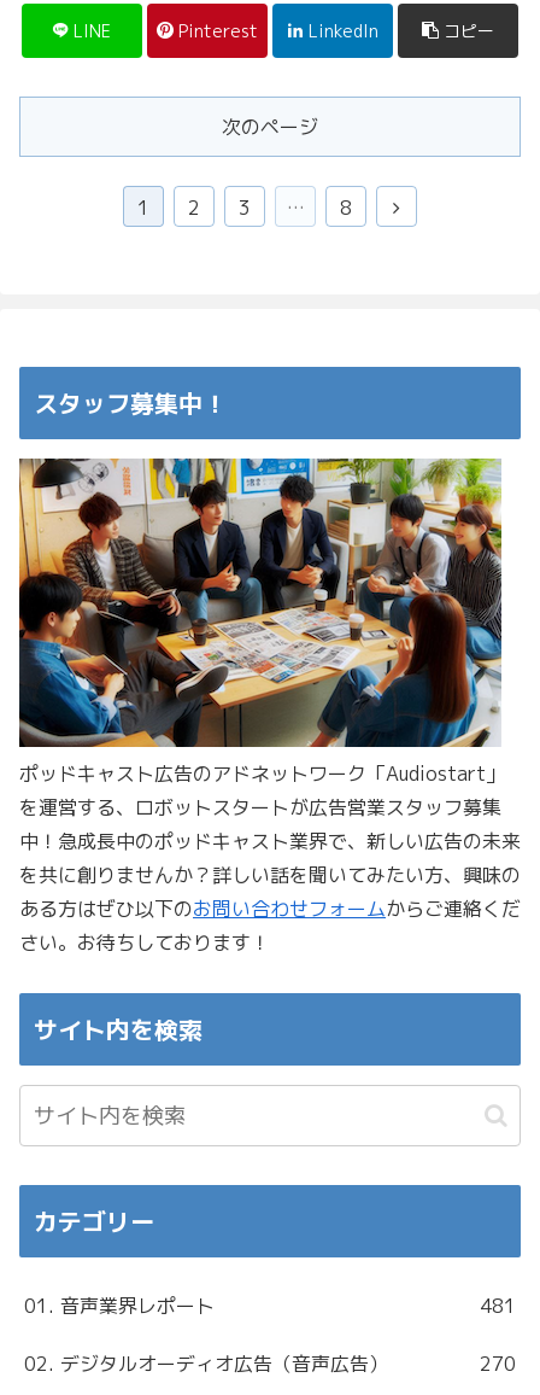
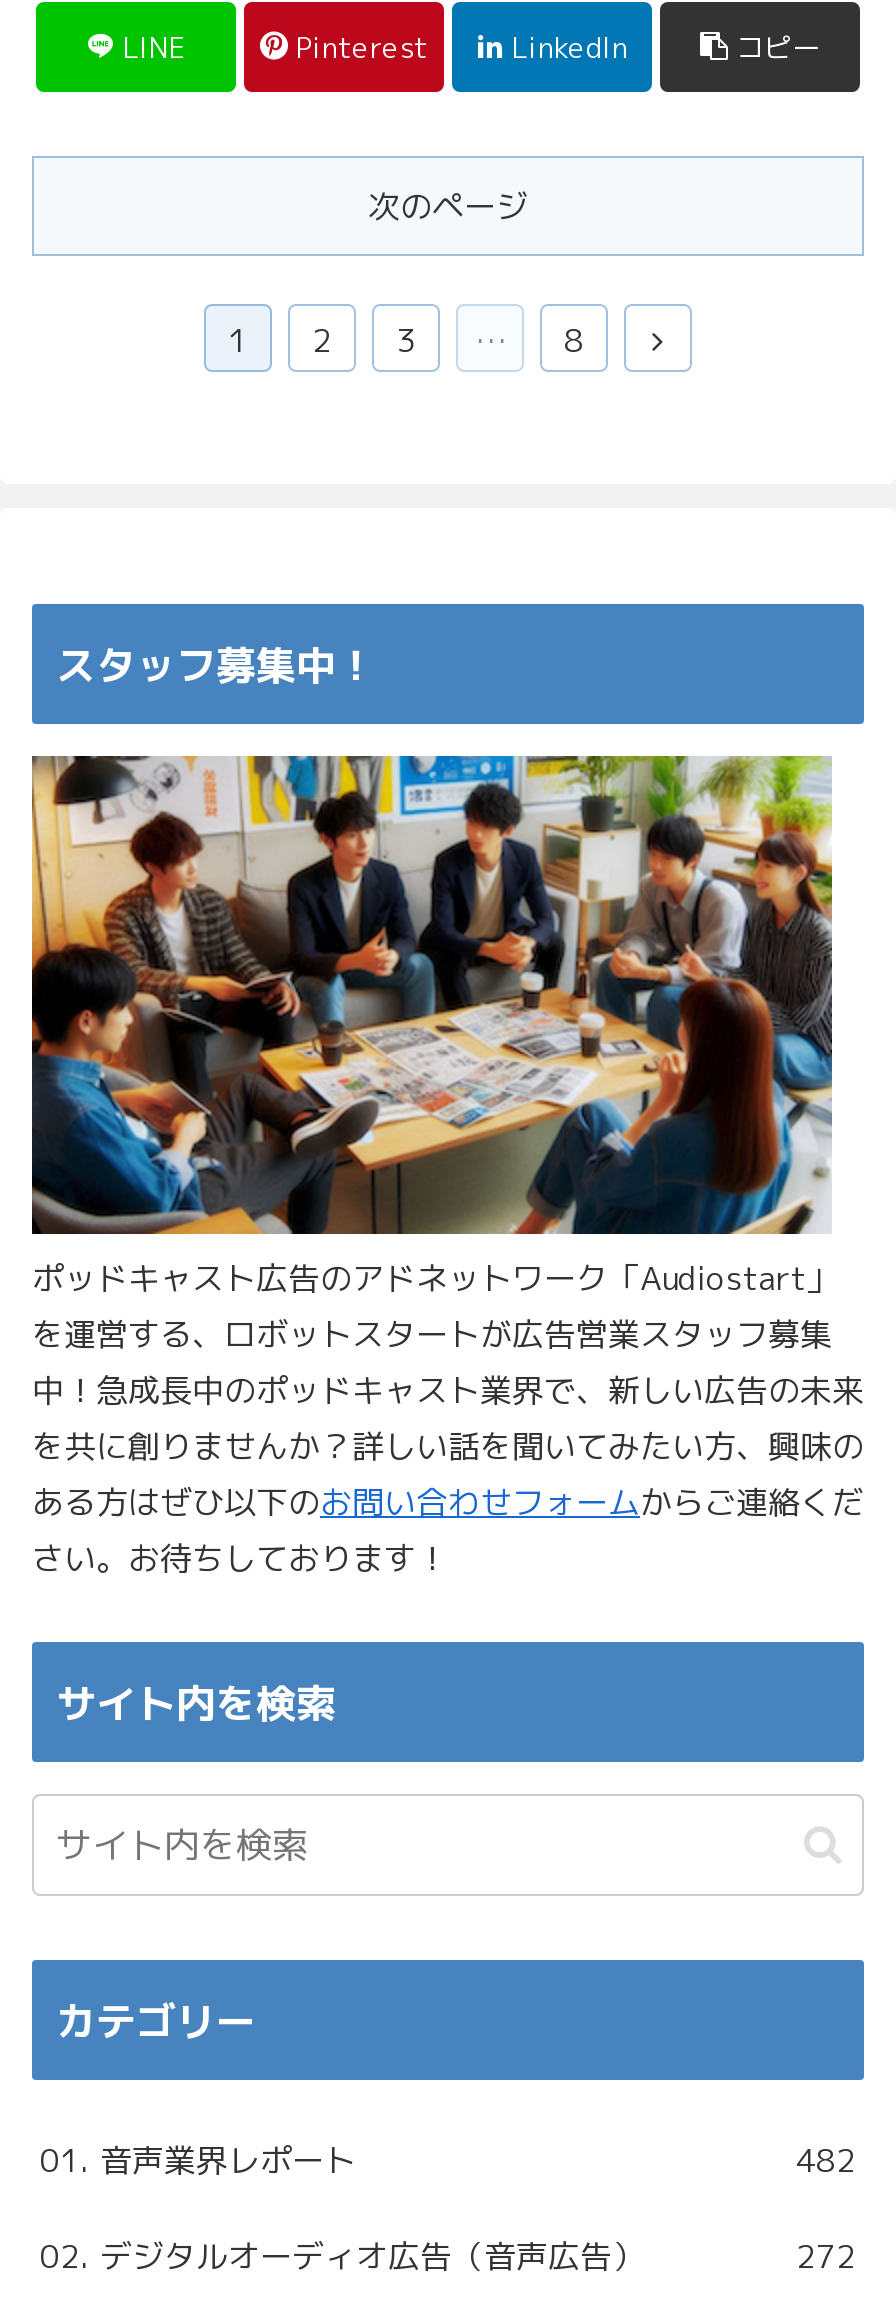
- 481
+ 482

- 270
+ 272
